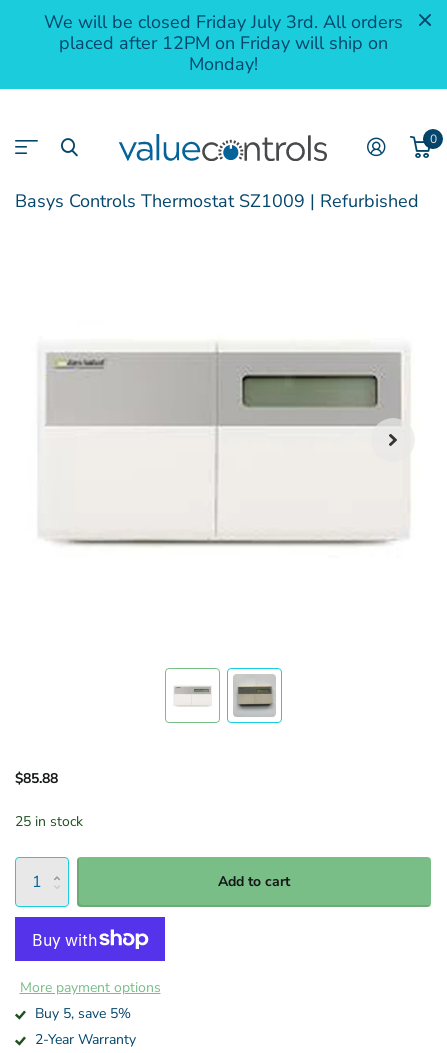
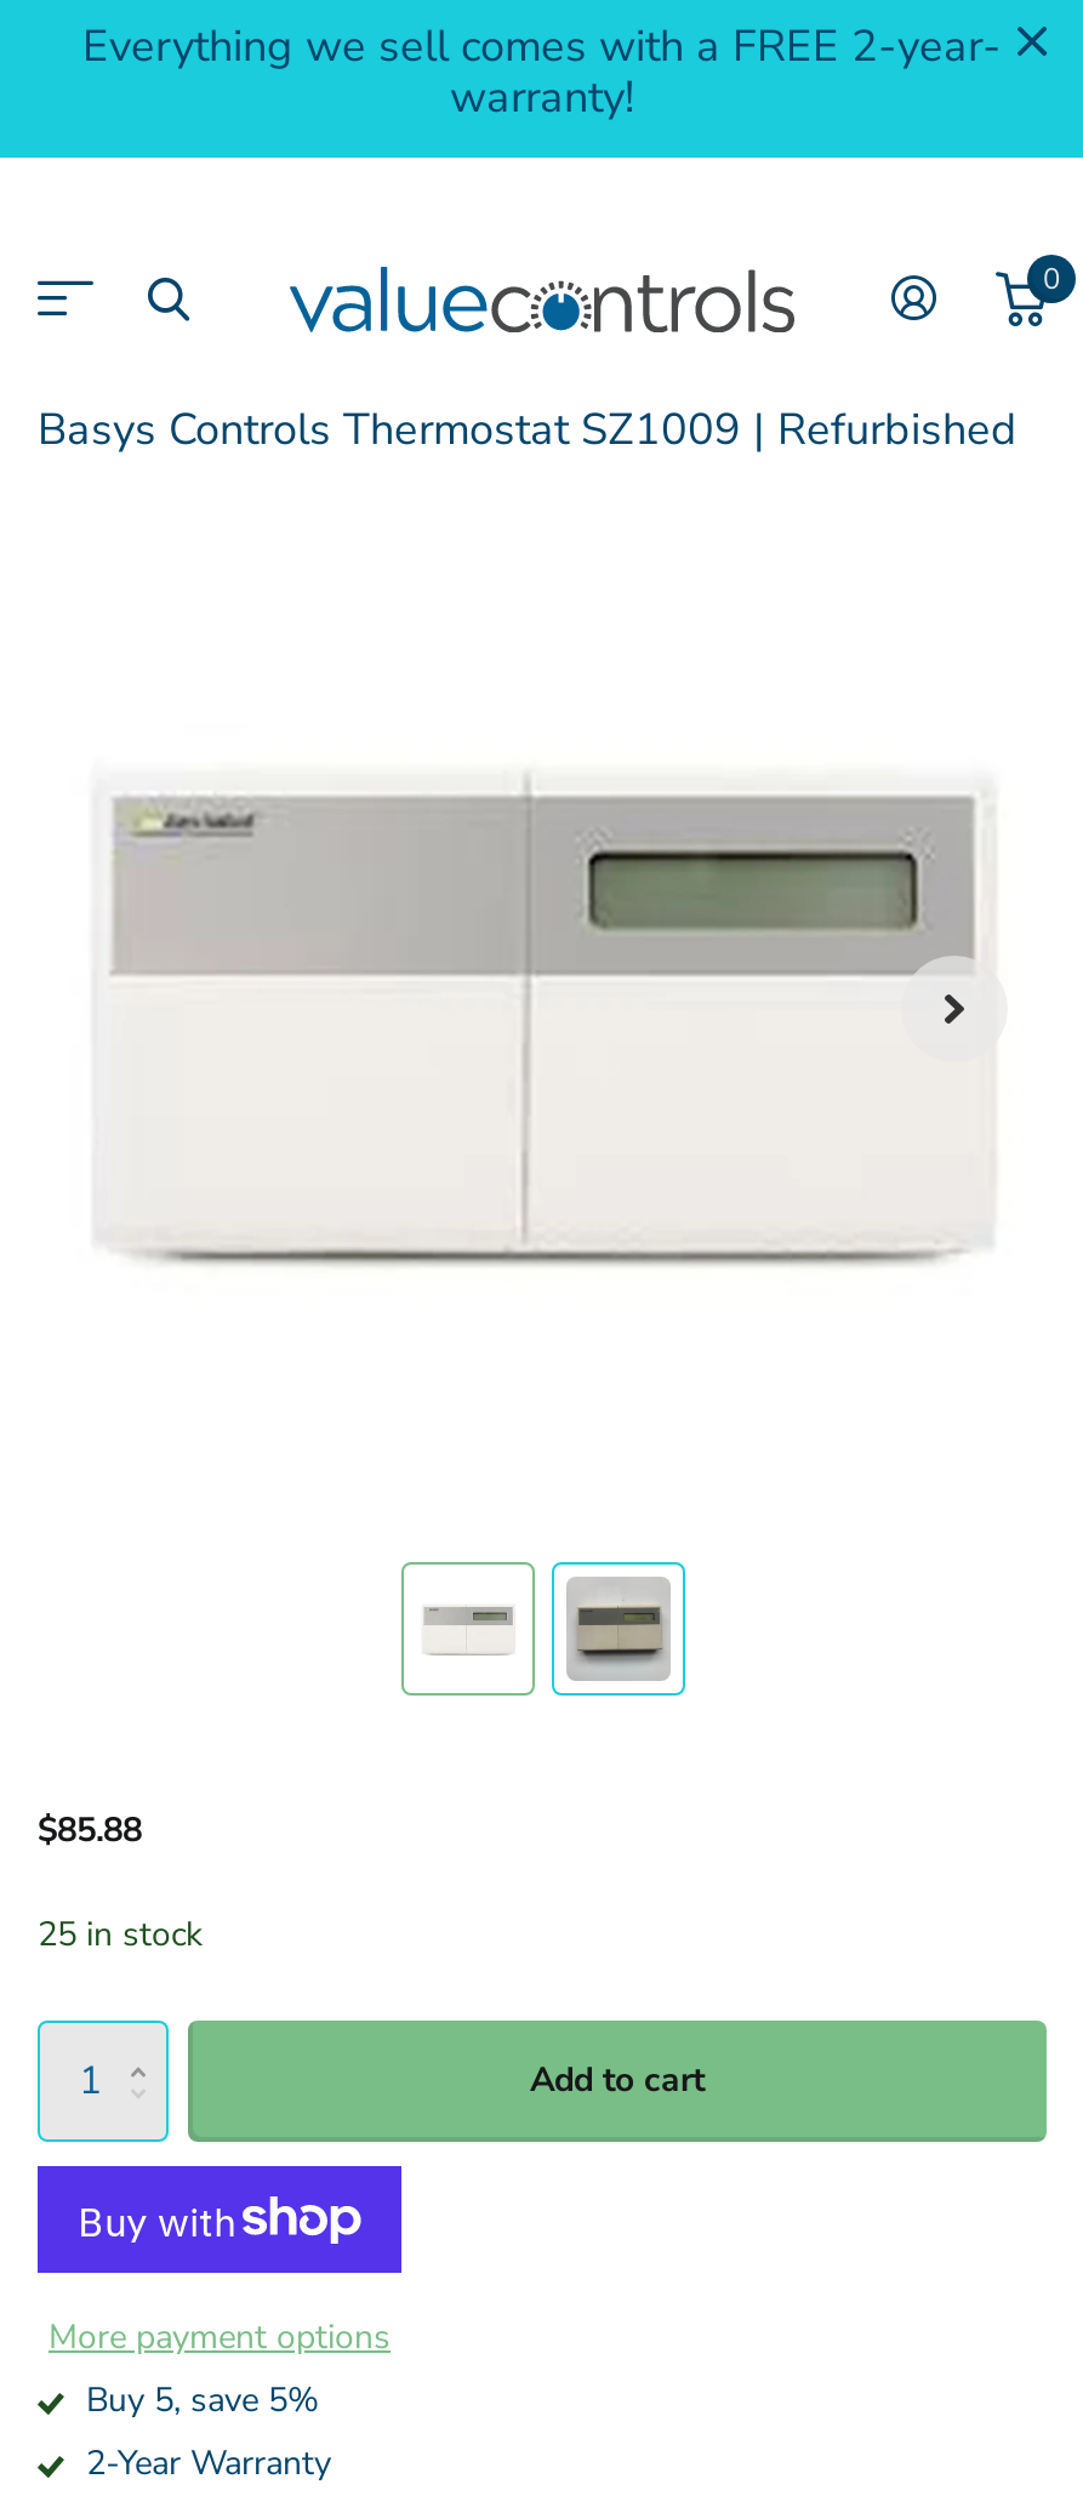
- We will be closed Friday July 3rd. All orders
- placed after 12PM on Friday will ship on
- Monday!
+ Everything we sell comes with a FREE 2-year-
+ warranty!
